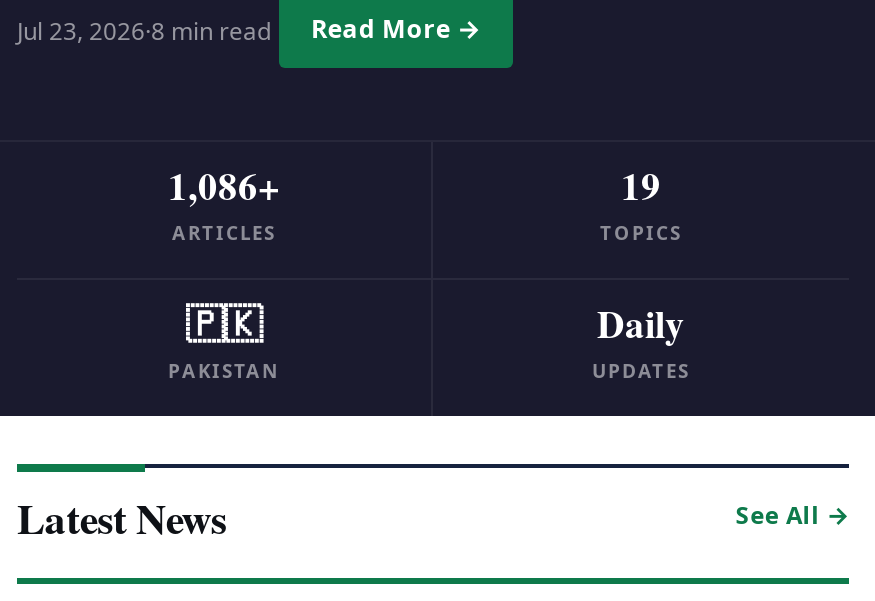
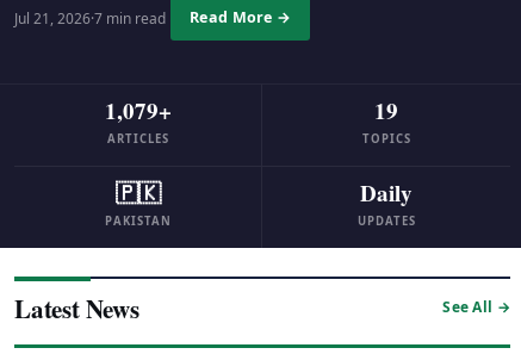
- Jul 23, 2026·8 min read
+ Jul 21, 2026·7 min read

- 1,086+
+ 1,079+
